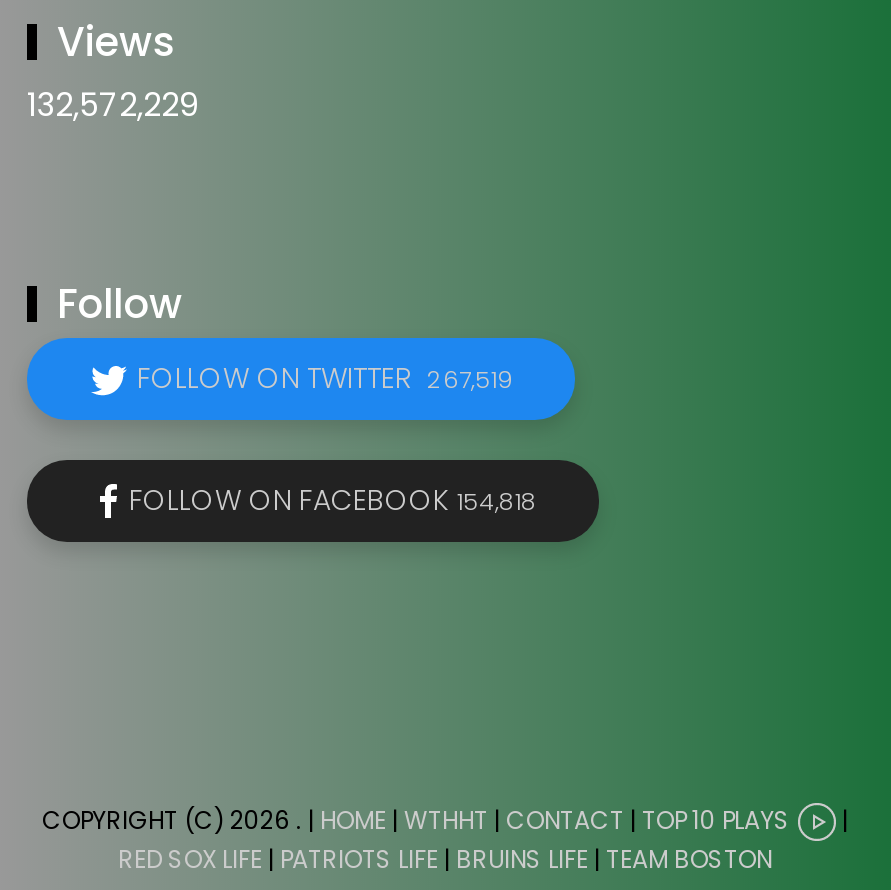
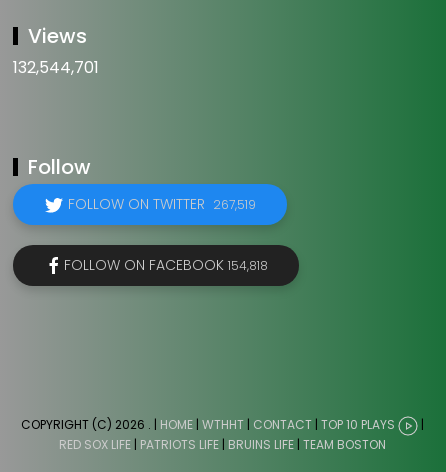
- 132,572,229
+ 132,544,701
